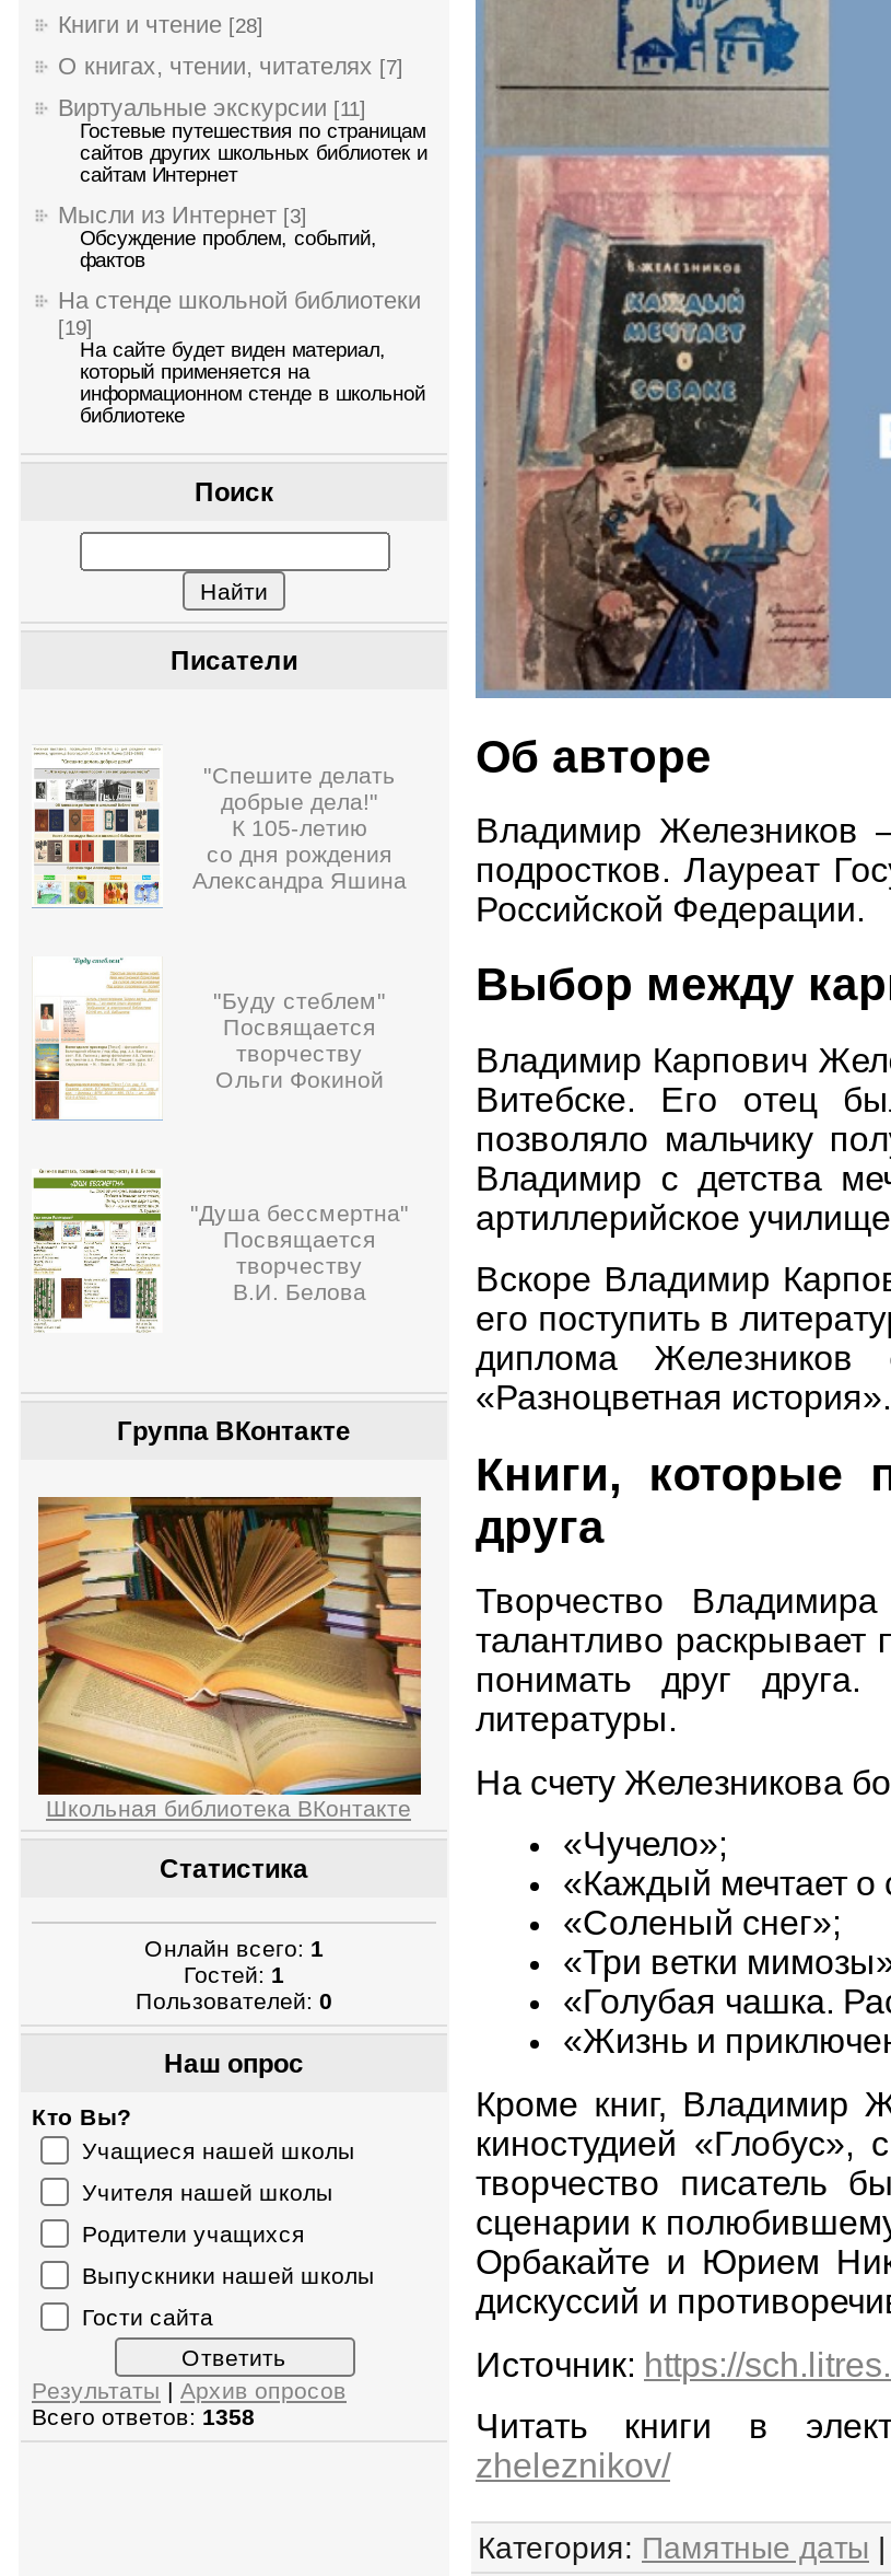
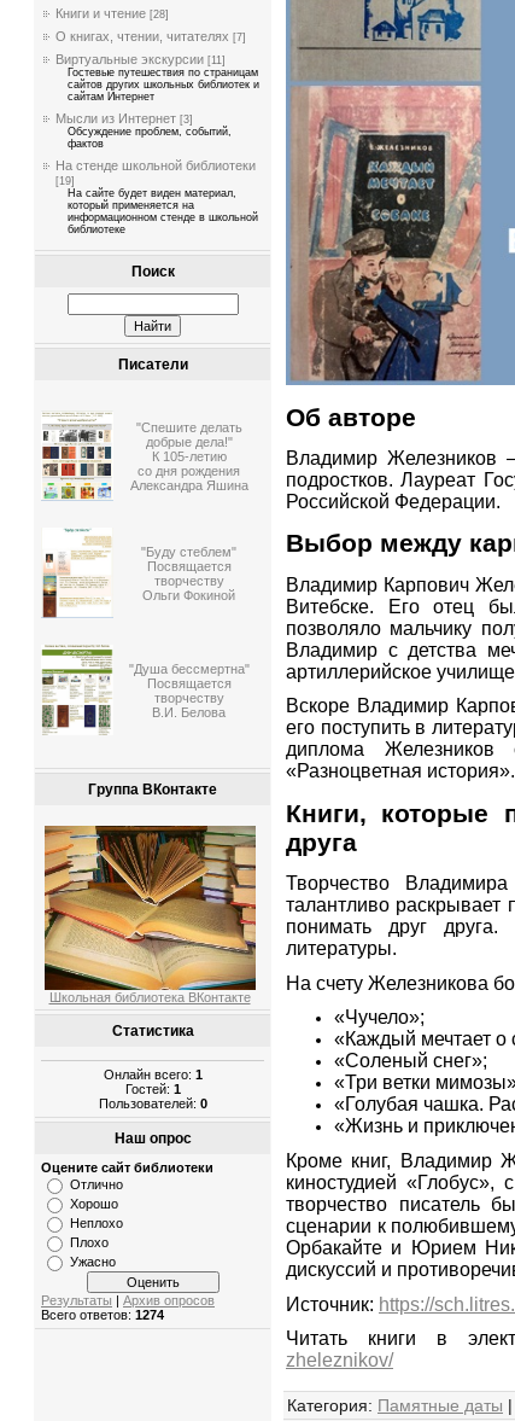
- Кто Вы?
- Учащиеся нашей школы
- Учителя нашей школы
- Родители учащихся
- Выпускники нашей школы
- Гости сайта
+ Оцените сайт библиотеки
+ Отлично
+ Хорошо
+ Неплохо
+ Плохо
+ Ужасно

- Всего ответов:1358
+ Всего ответов:1274
